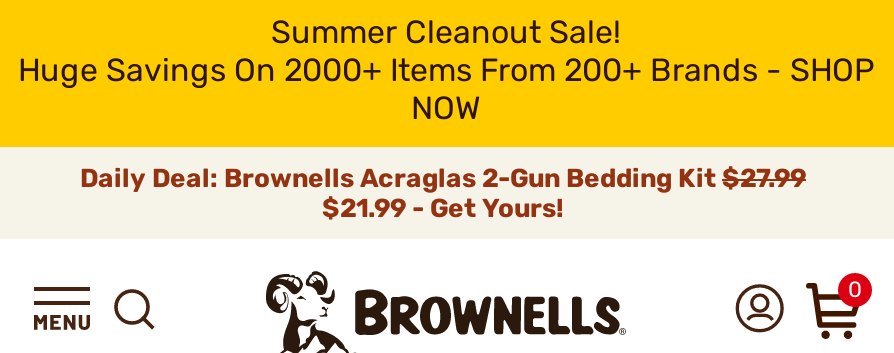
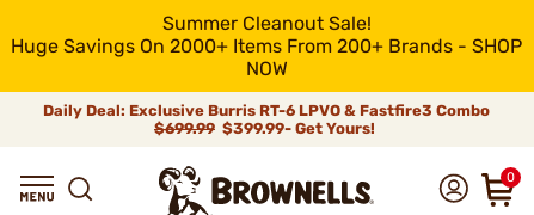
- Daily Deal: Brownells Acraglas 2-Gun Bedding Kit $27.99
- $21.99 - Get Yours!
+ Daily Deal: Exclusive Burris RT-6 LPVO & Fastfire3 Combo
+ $699.99 $399.99- Get Yours!
